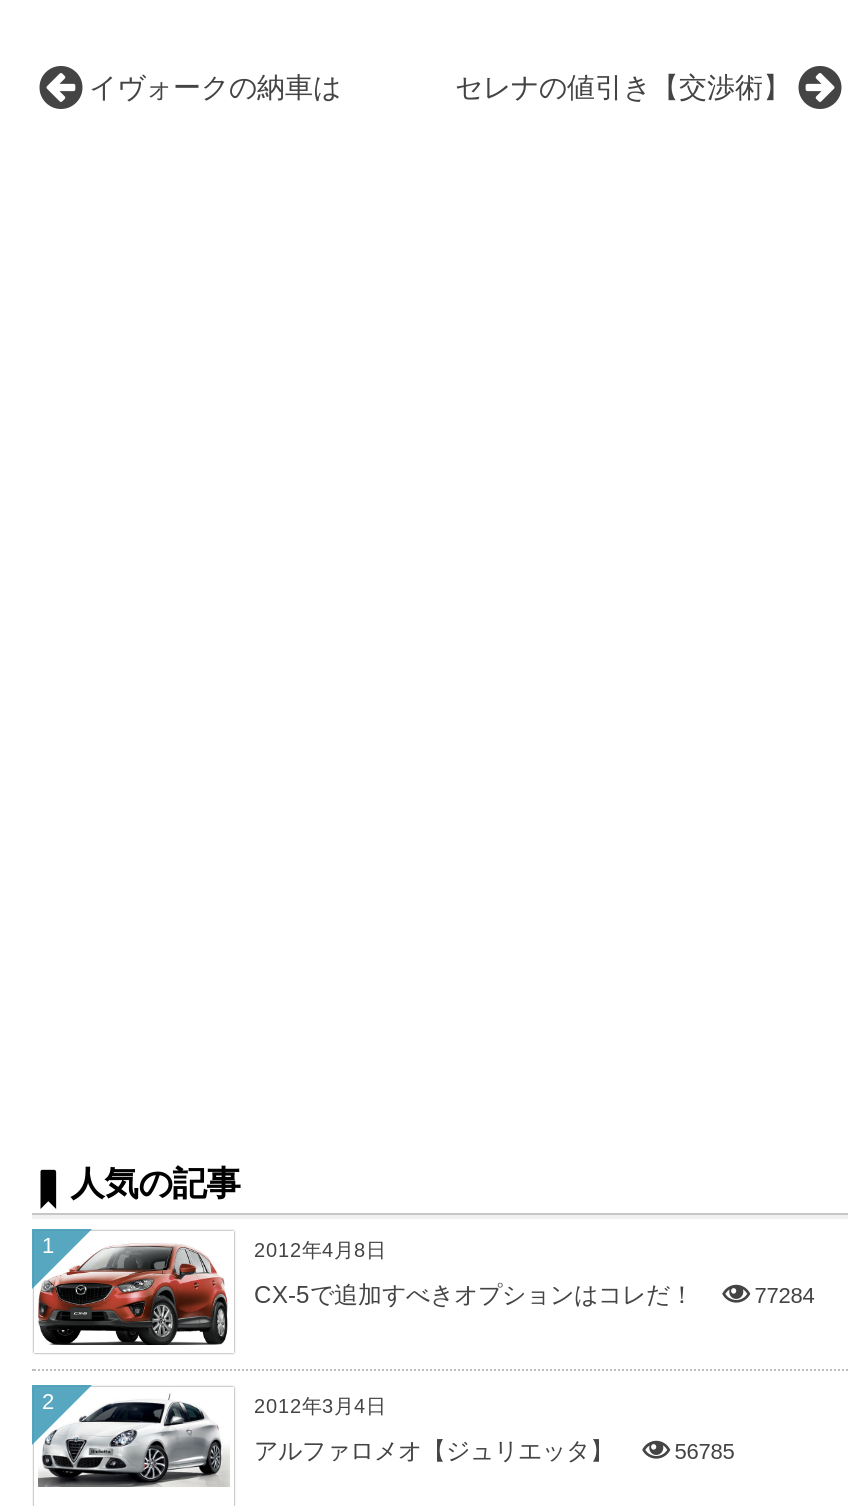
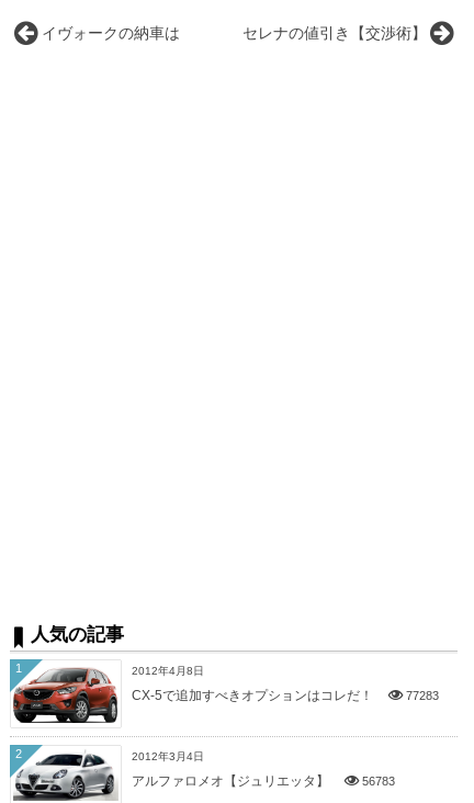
- 77284
+ 77283

- 56785
+ 56783
